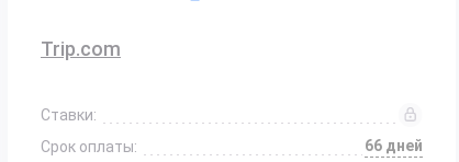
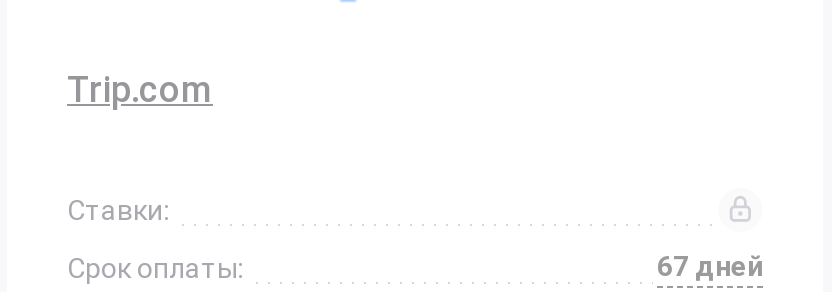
- 66 дней
+ 67 дней
